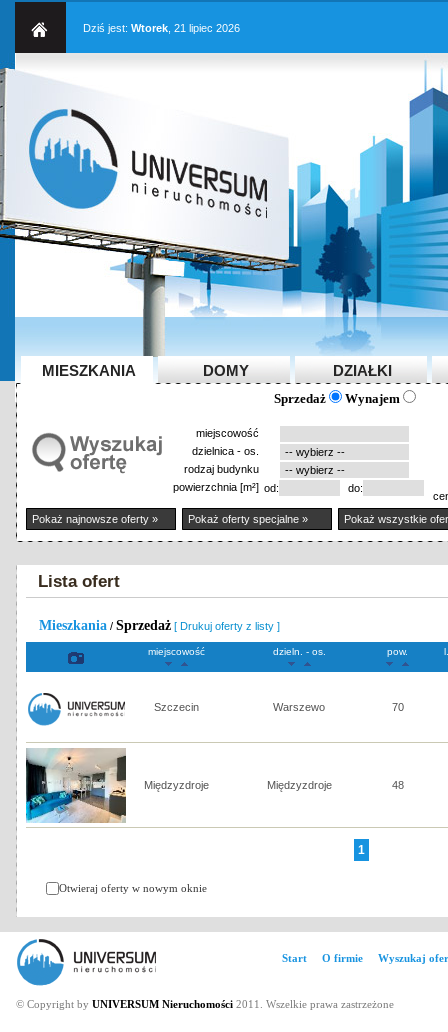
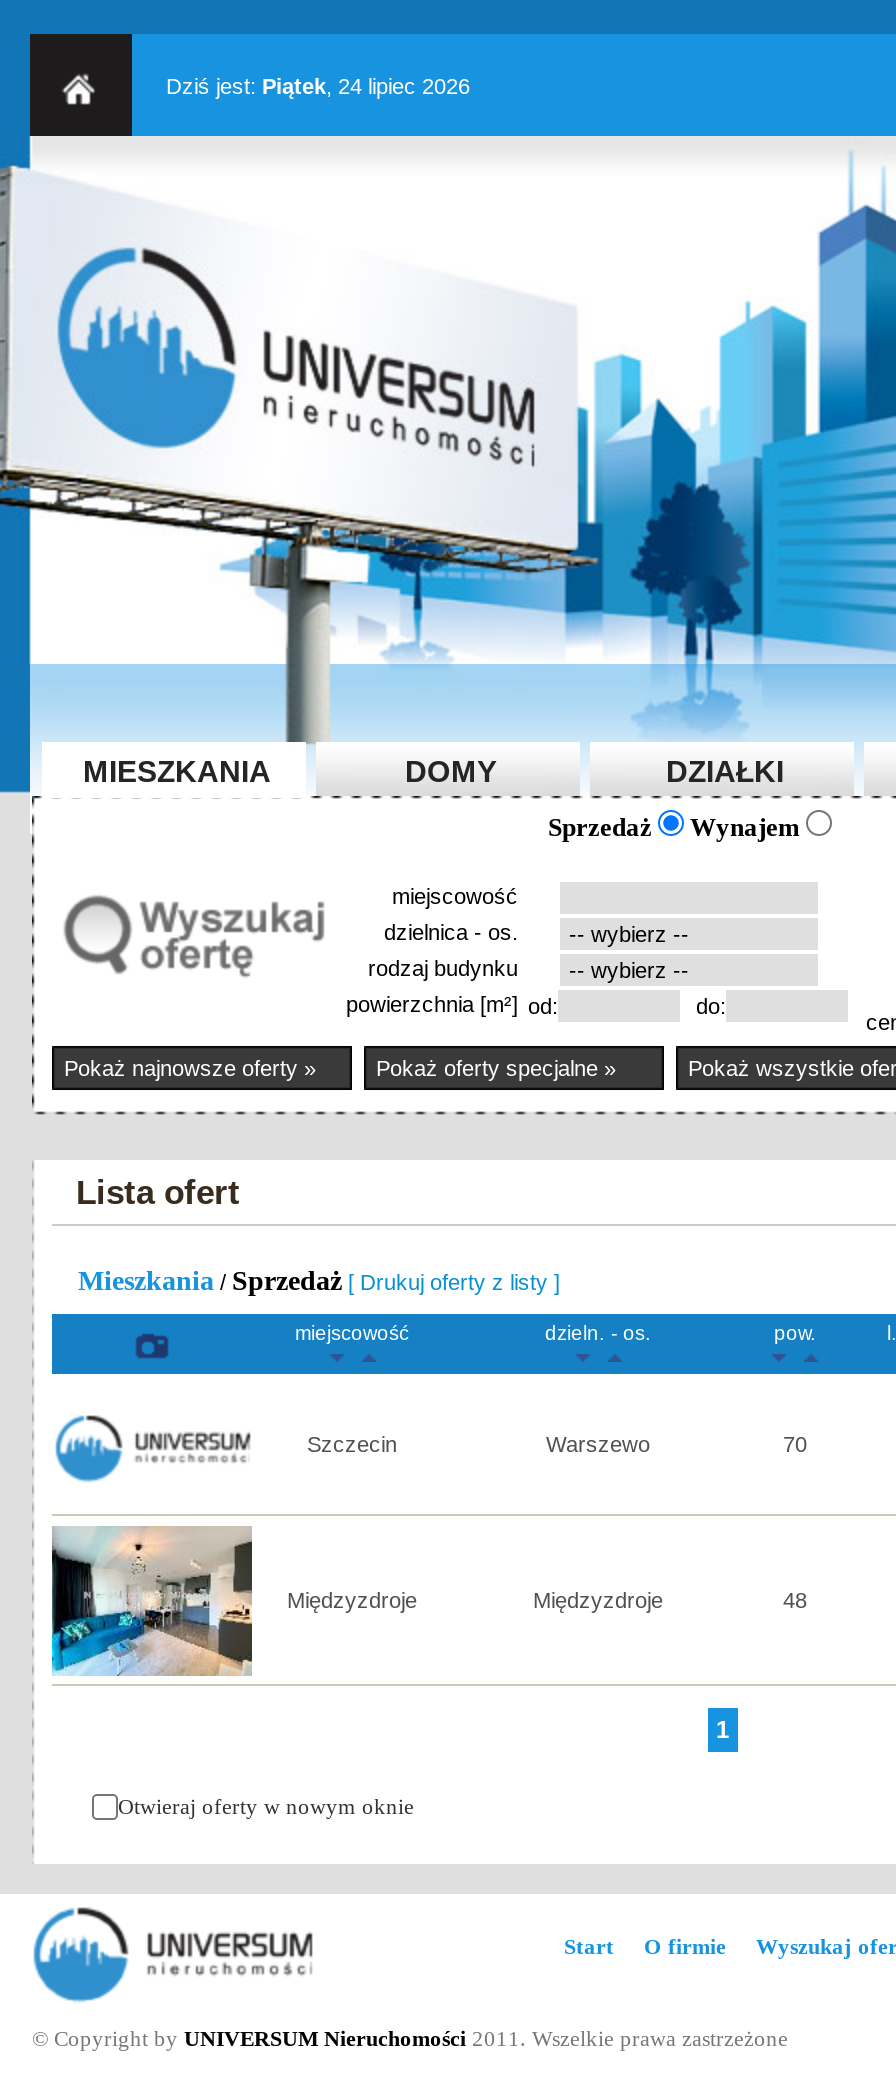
- Dziś jest: Wtorek, 21 lipiec 2026
+ Dziś jest: Piątek, 24 lipiec 2026
